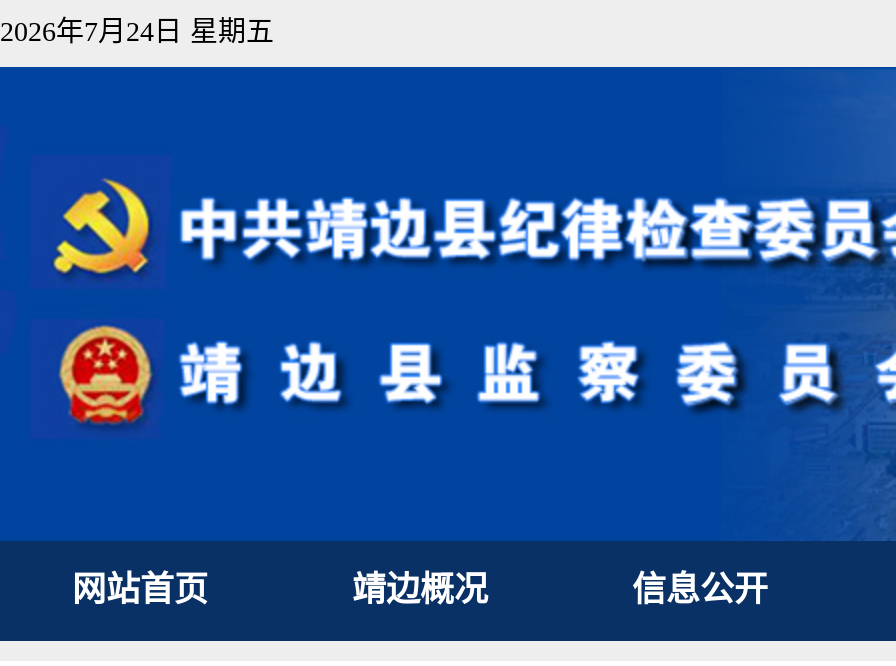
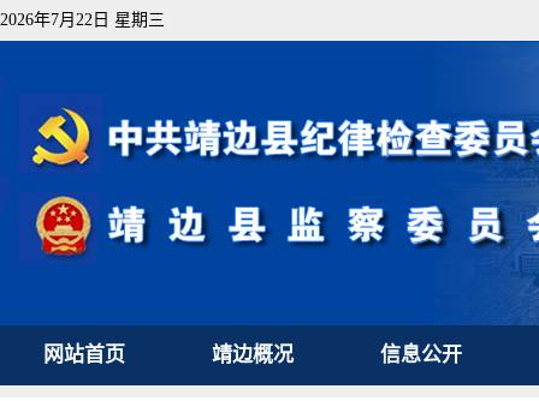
- 2026年7月24日 星期五
+ 2026年7月22日 星期三
